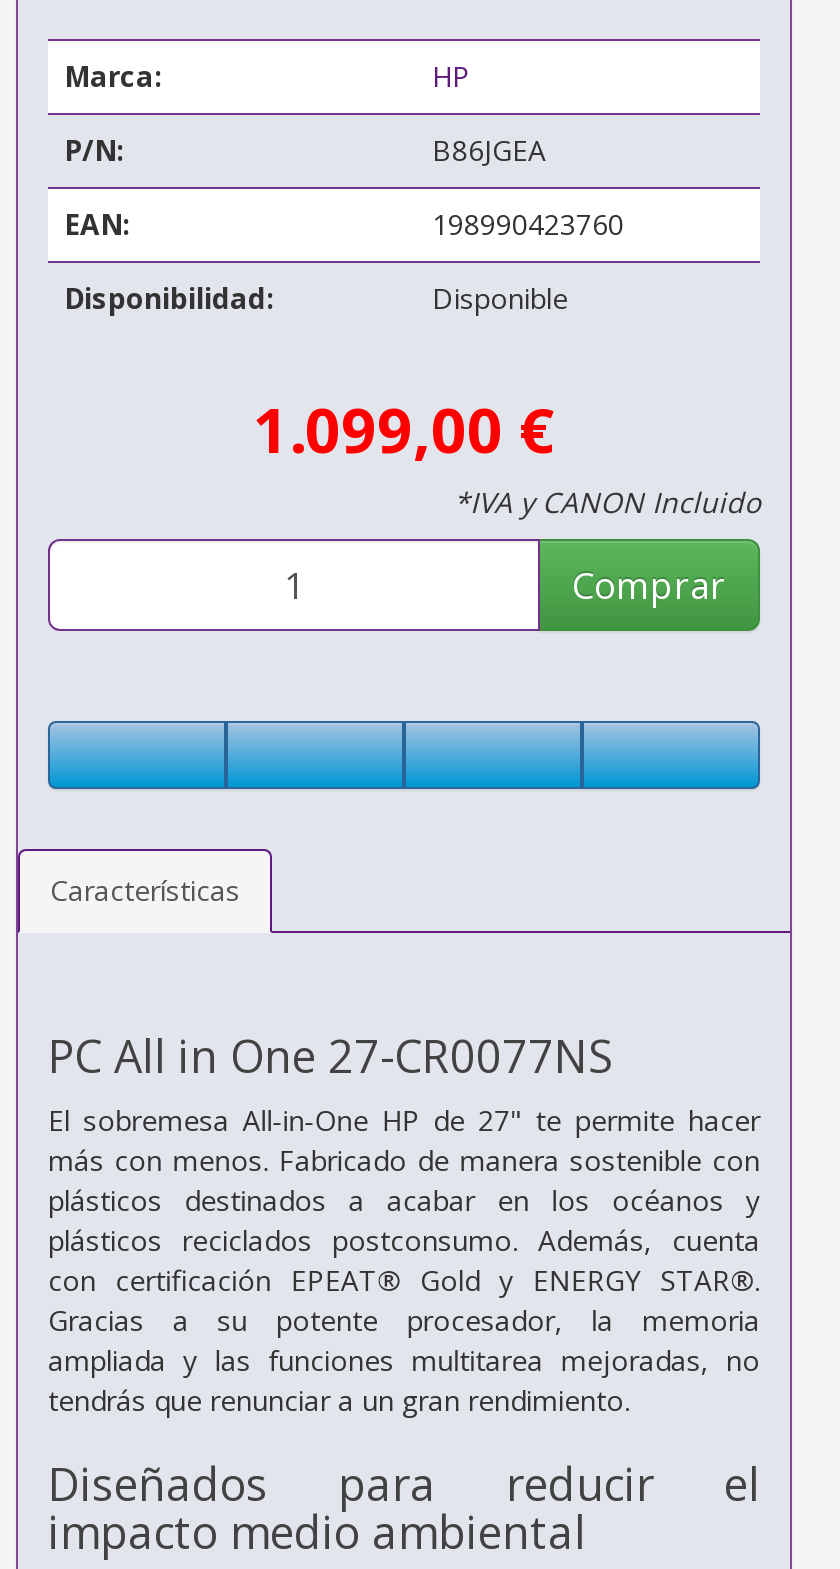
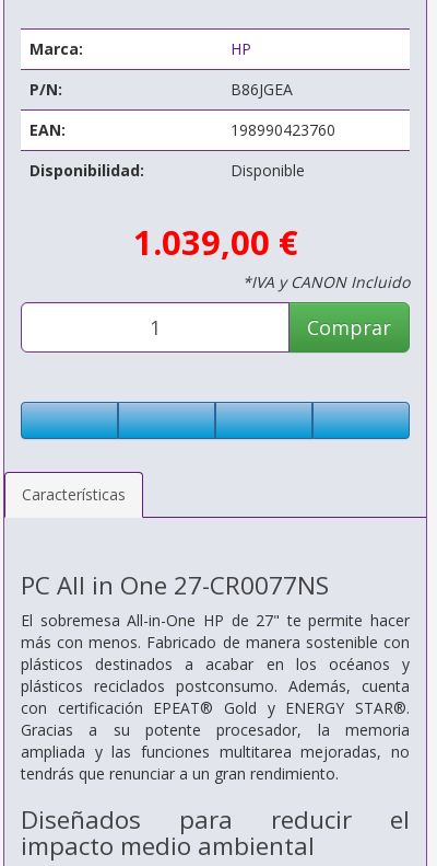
- 1.099,00 €
+ 1.039,00 €
